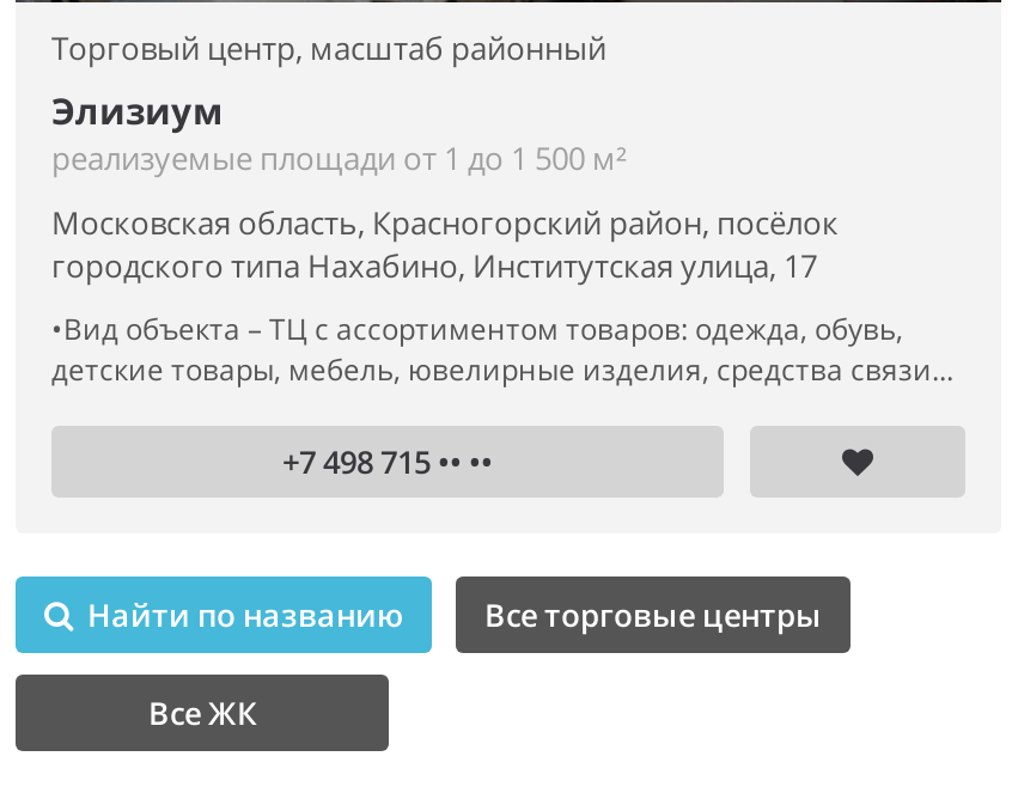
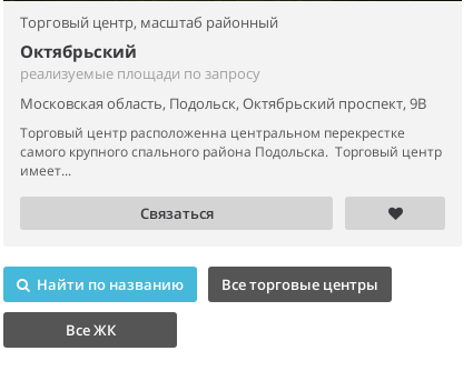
- Элизиум
- реализуемые площади от 1 до 1 500 м²
+ Октябрьский
+ реализуемые площади по запросу

- Московская область, Красногорский район, посёлок
- городского типа Нахабино, Институтская улица, 17
+ Московская область, Подольск, Октябрьский проспект, 9В

- •Вид объекта – ТЦ с ассортиментом товаров: одежда, обувь,
- детские товары, мебель, ювелирные изделия, средства связи...
+ Торговый центр расположенна центральном перекрестке
+ самого крупного спального района Подольска. Торговый центр
+ имеет...

- +7 498 715 •• ••
+ Связаться
